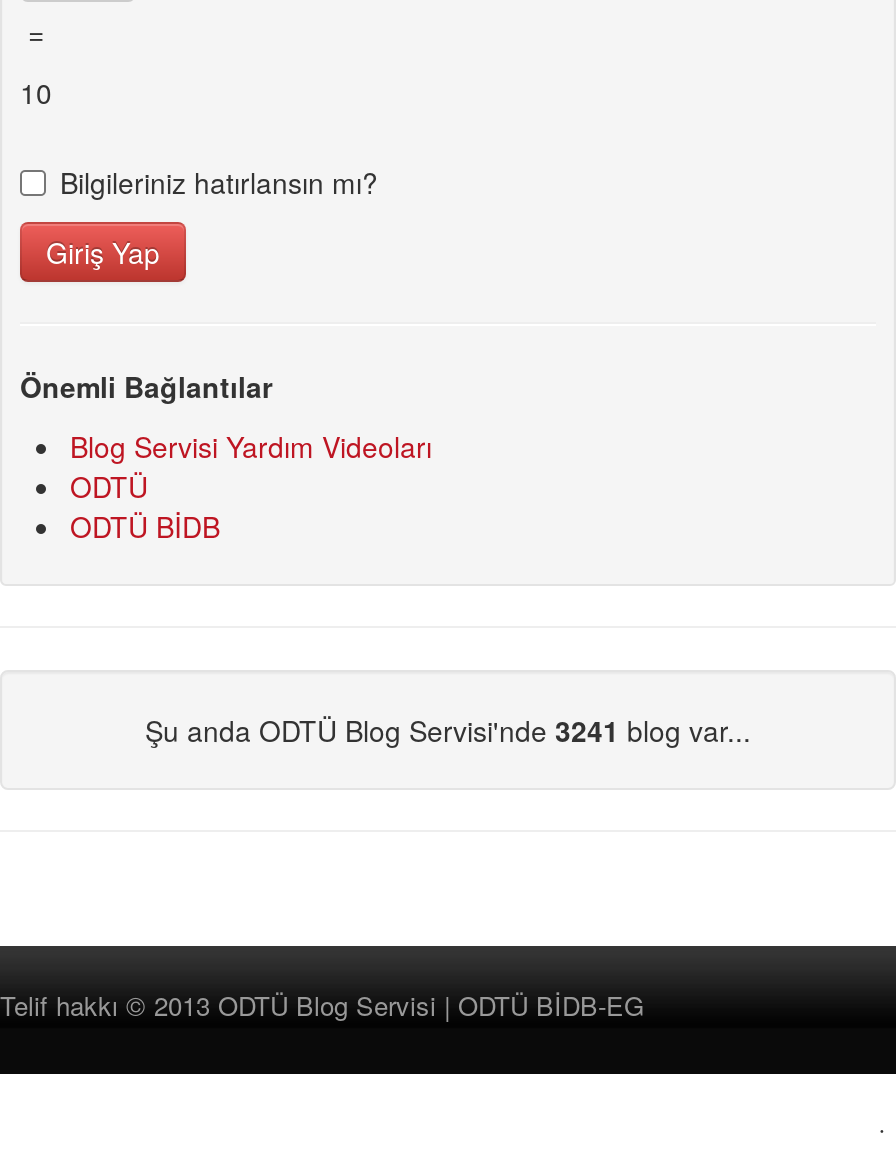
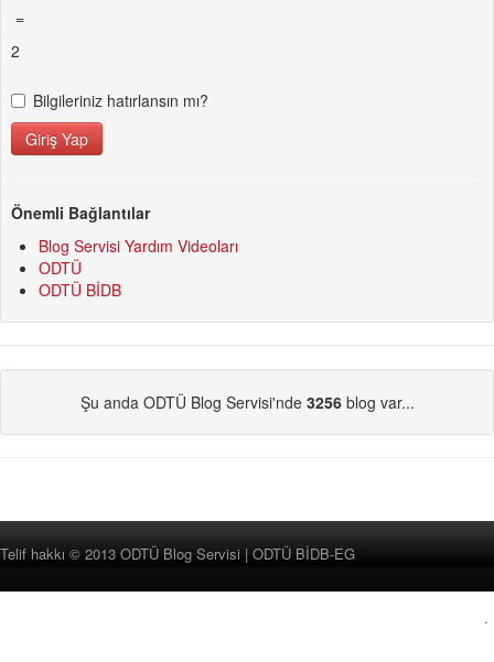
- 10
+ 2

- Şu anda ODTÜ Blog Servisi'nde 3241 blog var...
+ Şu anda ODTÜ Blog Servisi'nde 3256 blog var...
